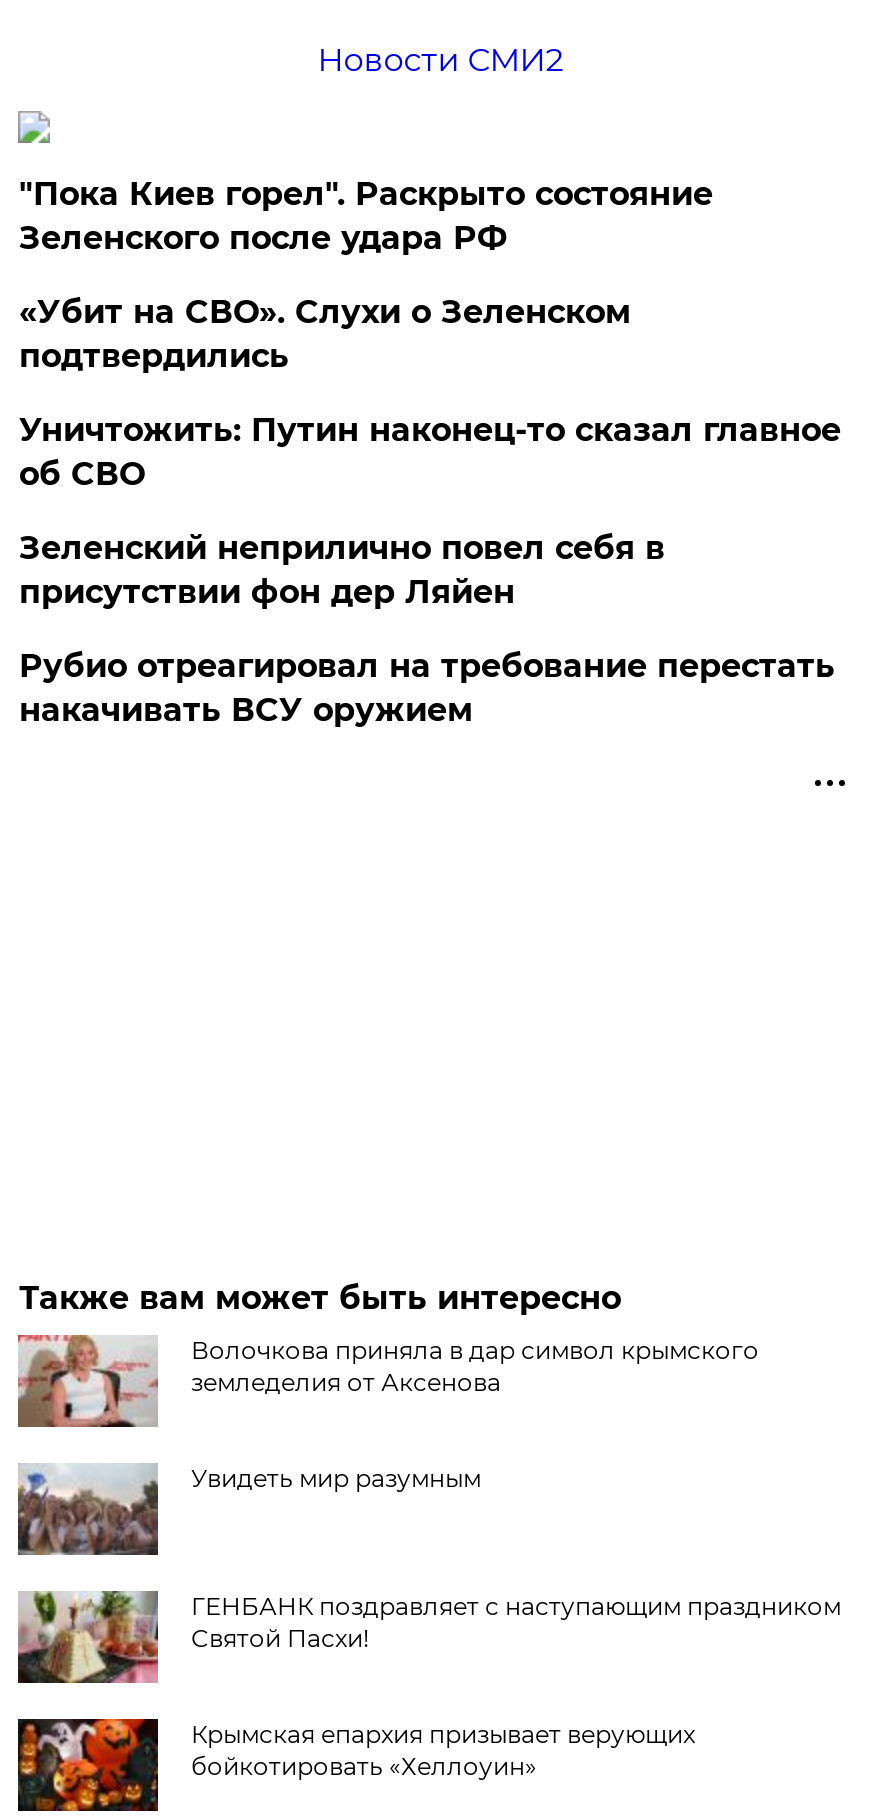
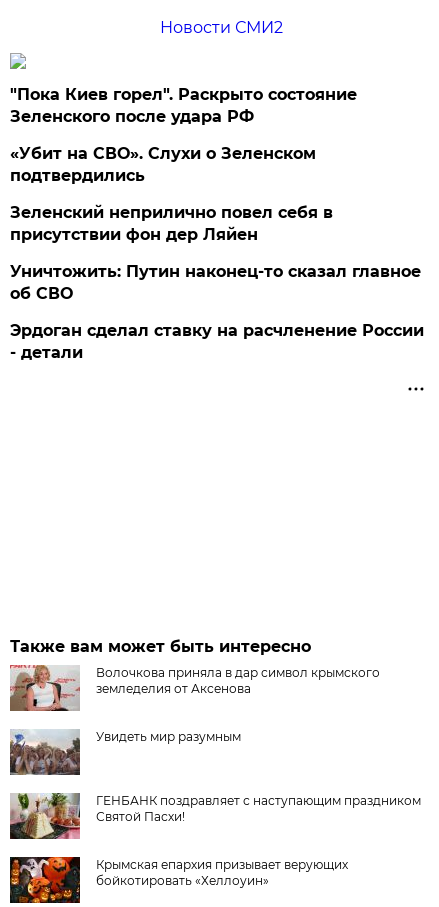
moved down: Уничтожить: Путин наконец-то сказал главное | об СВО

moved up: Зеленский неприлично повел cебя в | присутствии фон дер Ляйен

- Рубио отреагировал на требование перестать
- накачивать ВСУ оружием
+ Эрдоган сделал ставку на расчленение России
+ - детали
